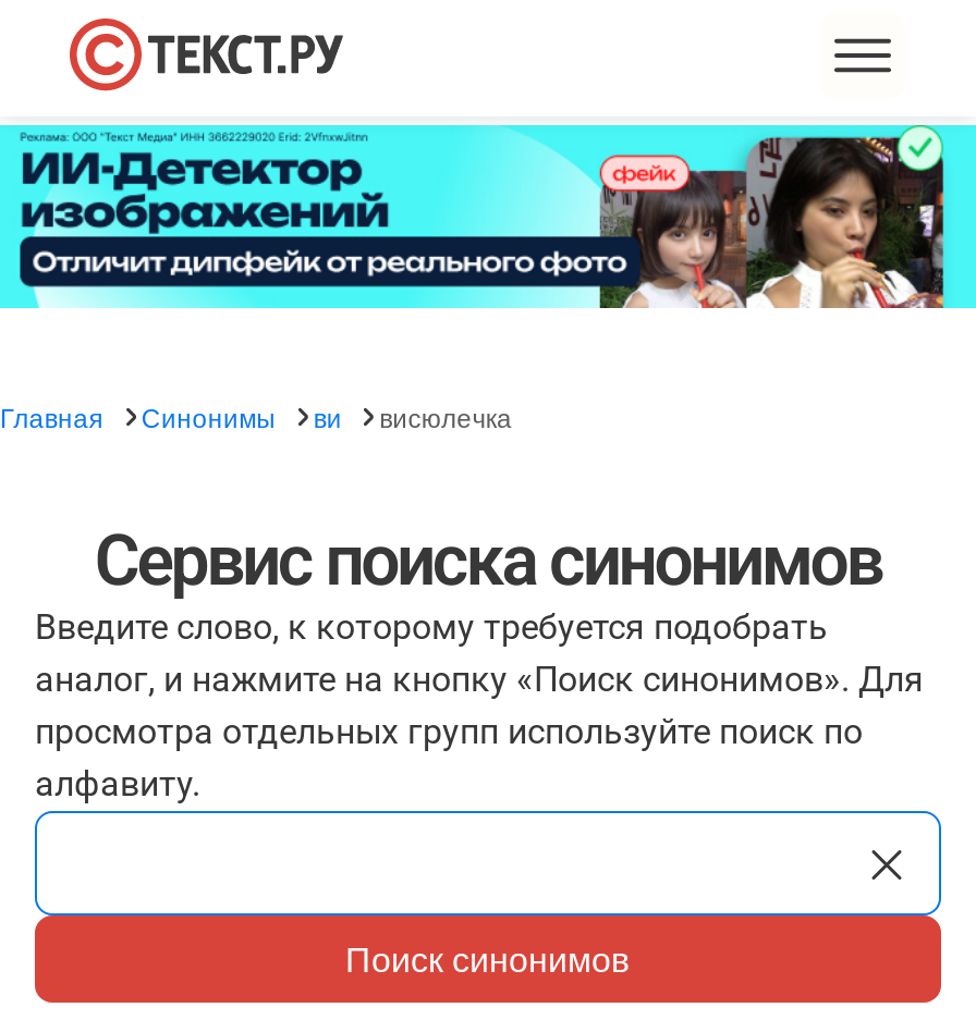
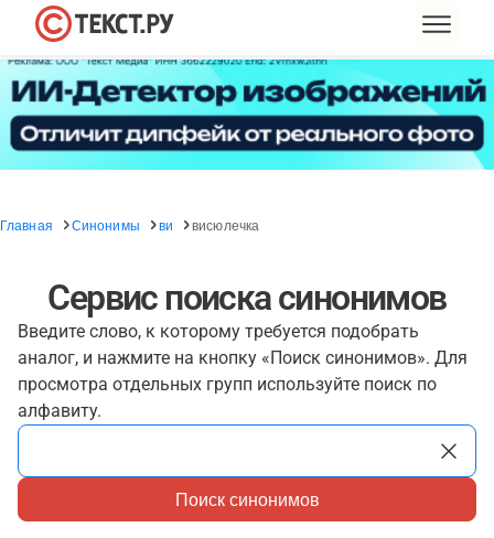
- [image]
+ [image]
